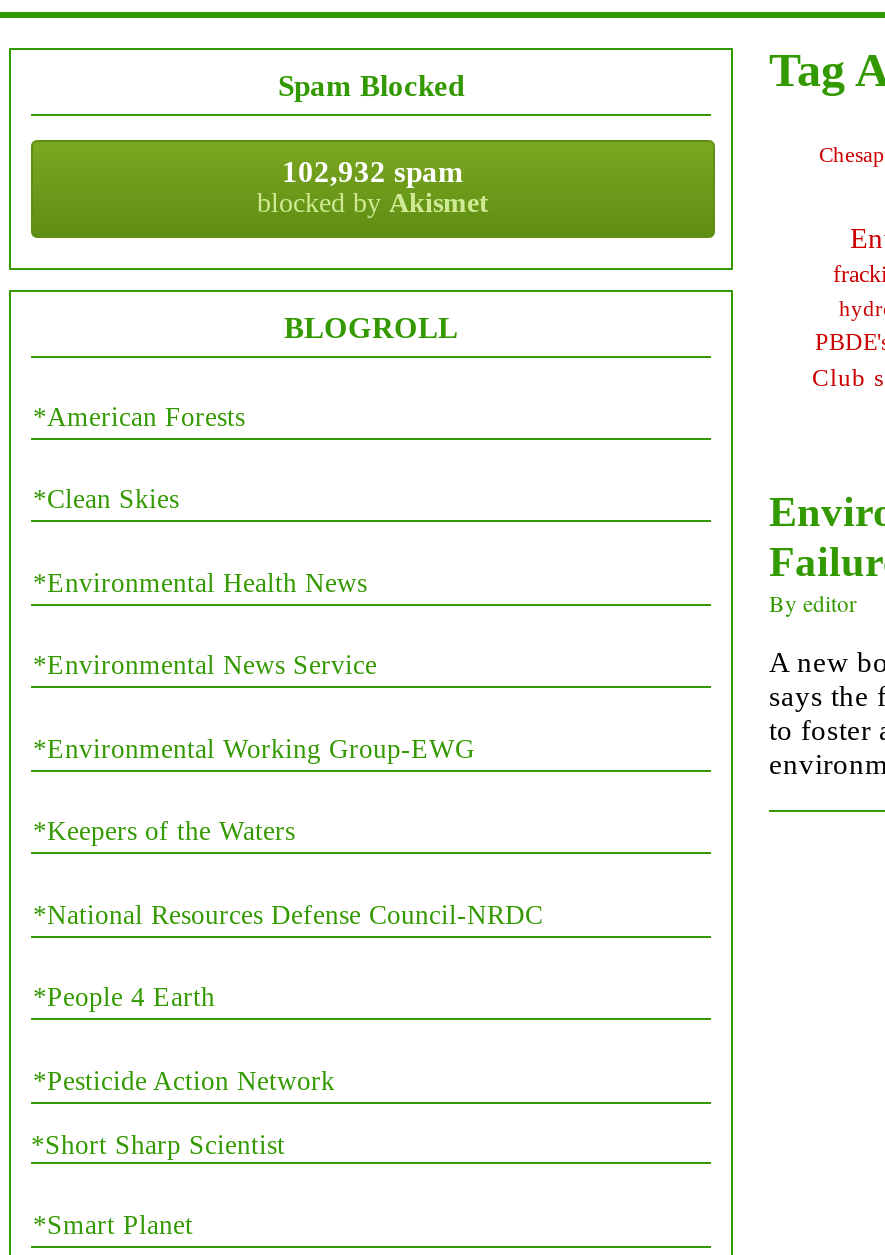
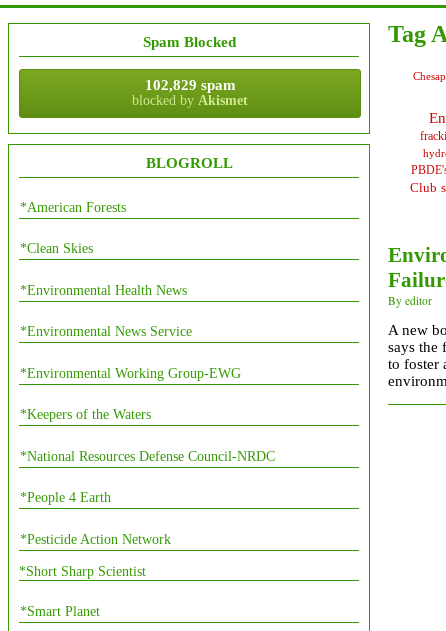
- 102,932 spam
+ 102,829 spam
